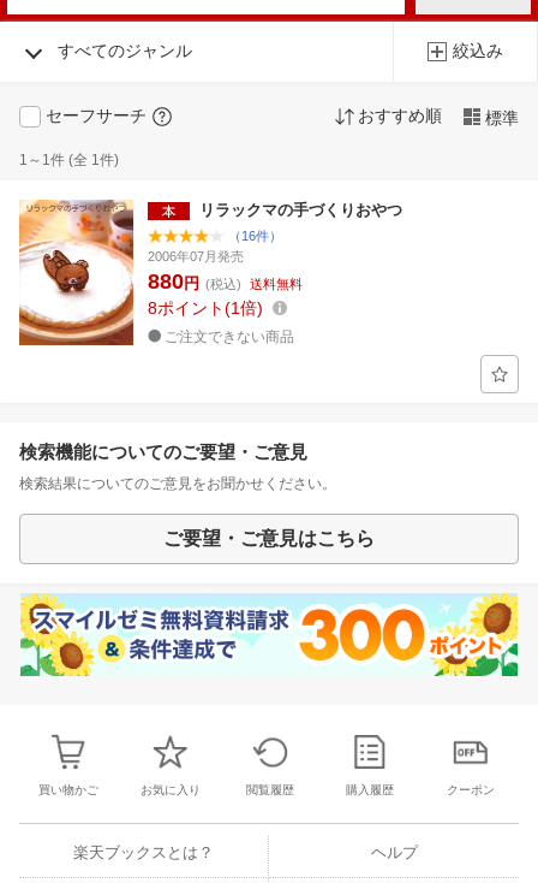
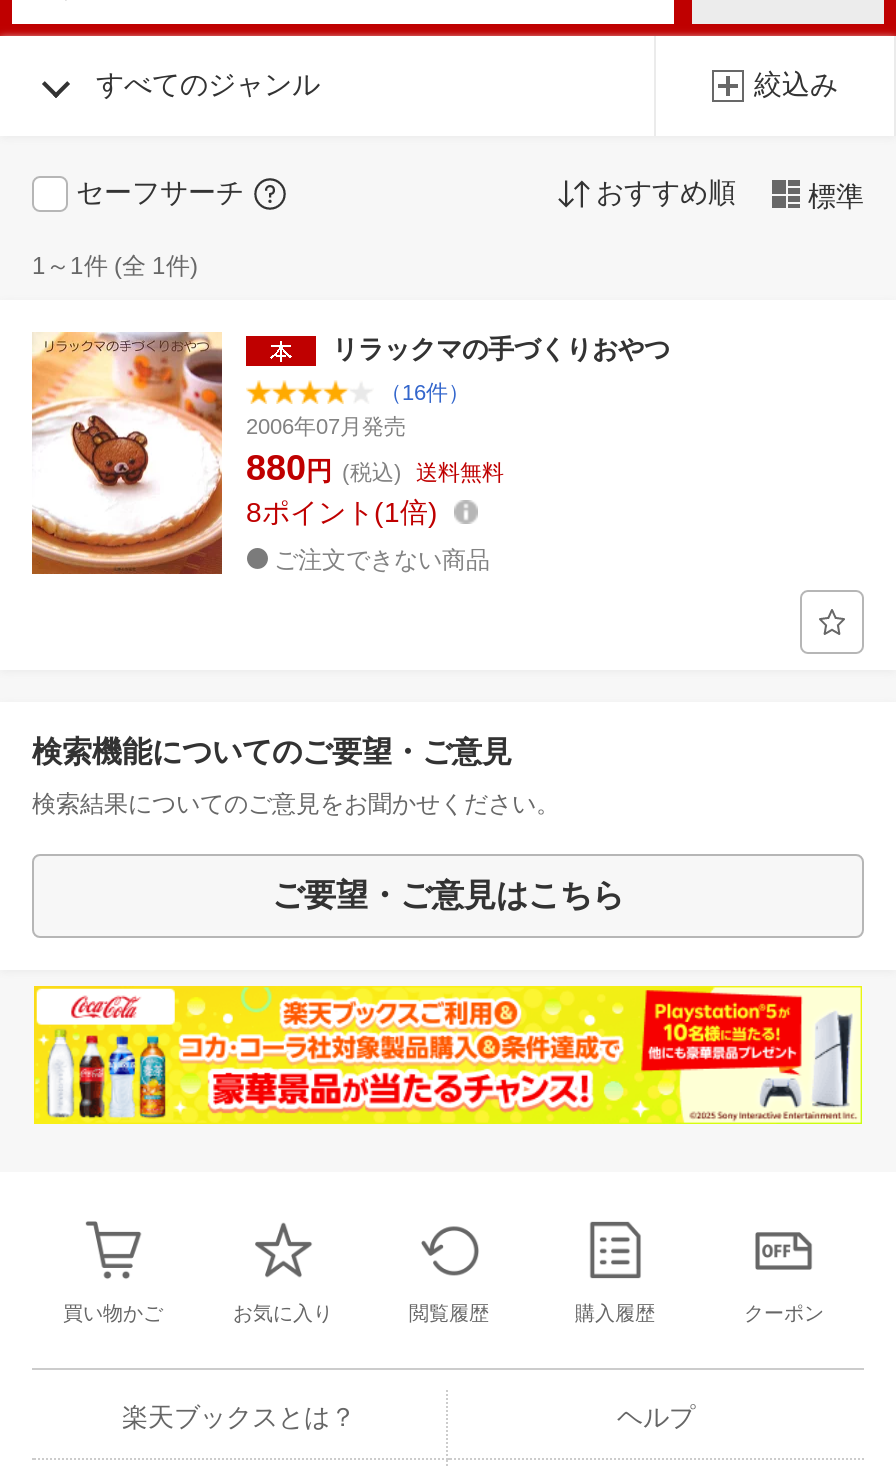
- [image]
+ [image]
